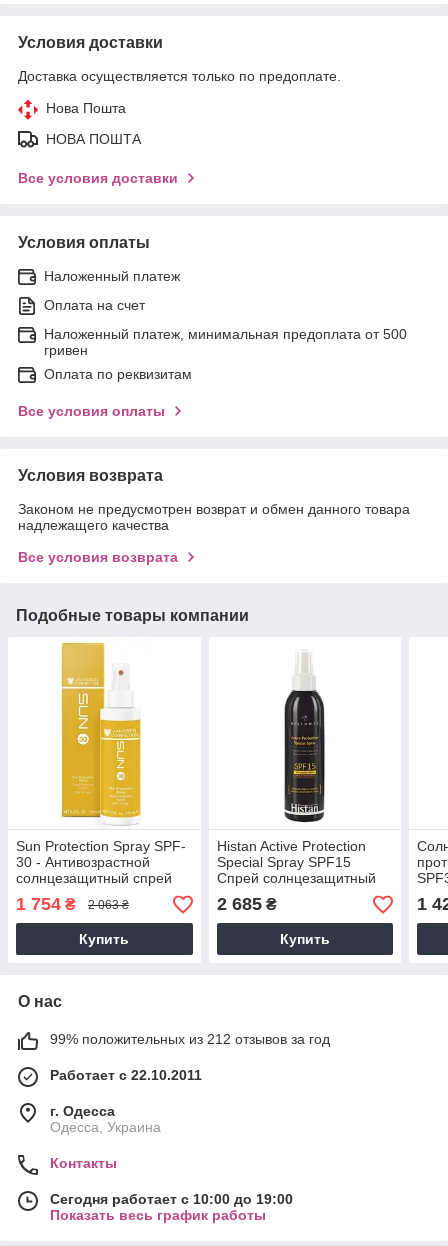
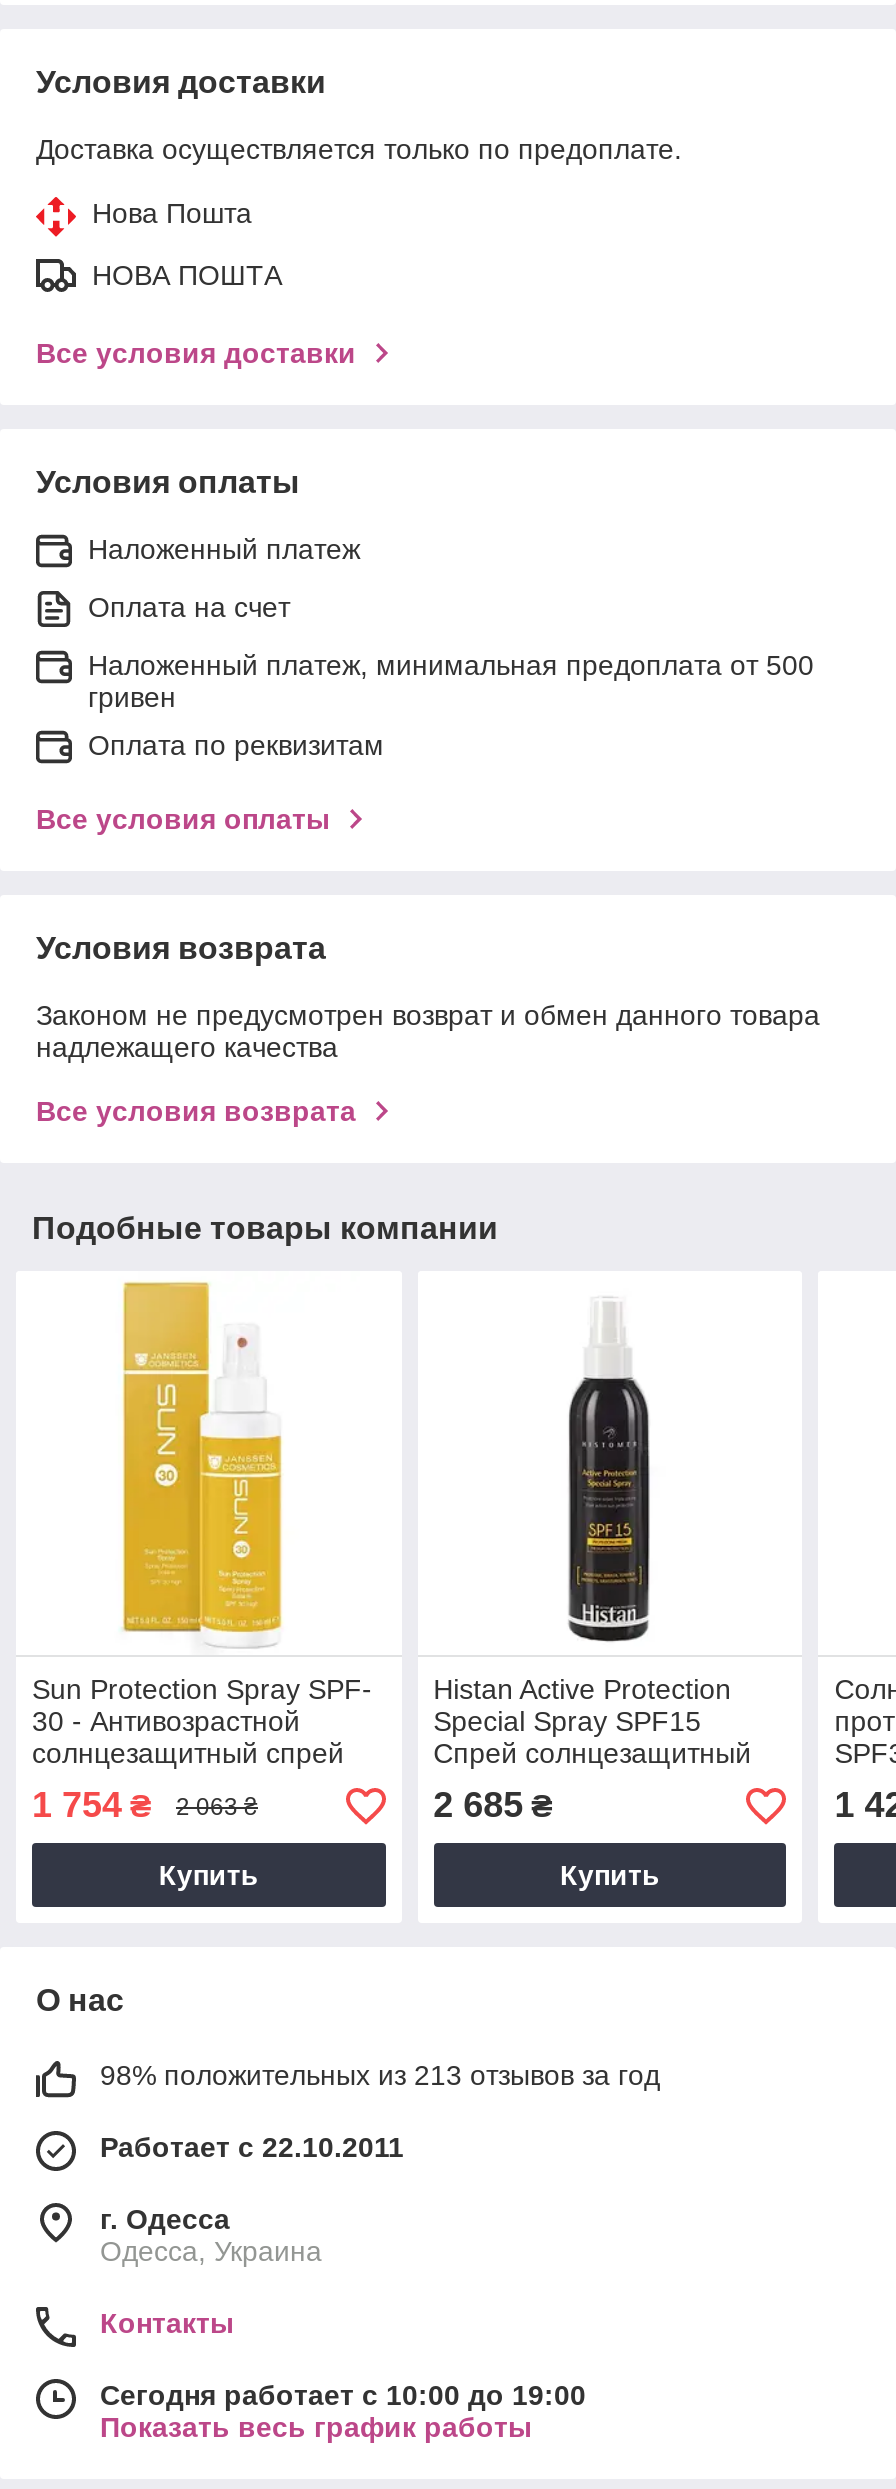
- 99% положительных из 212 отзывов за год
+ 98% положительных из 213 отзывов за год
